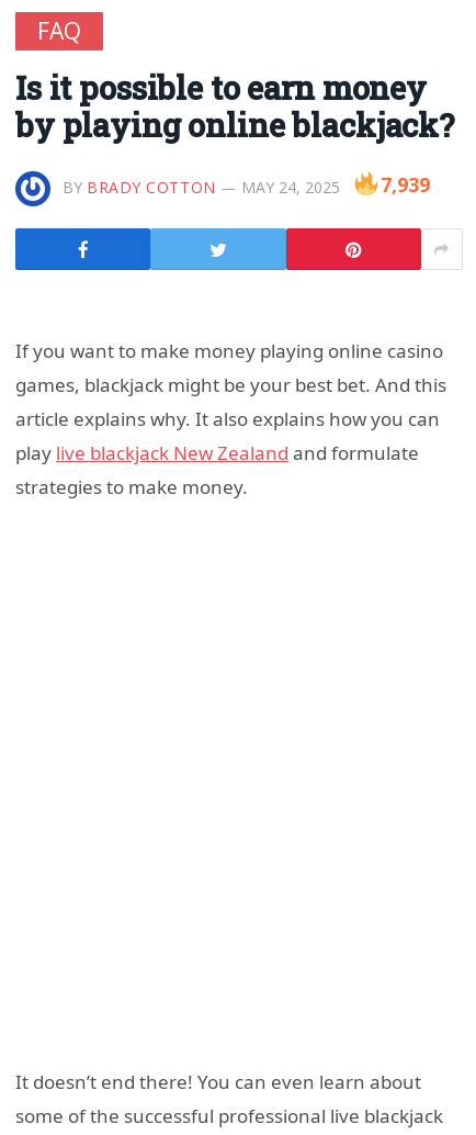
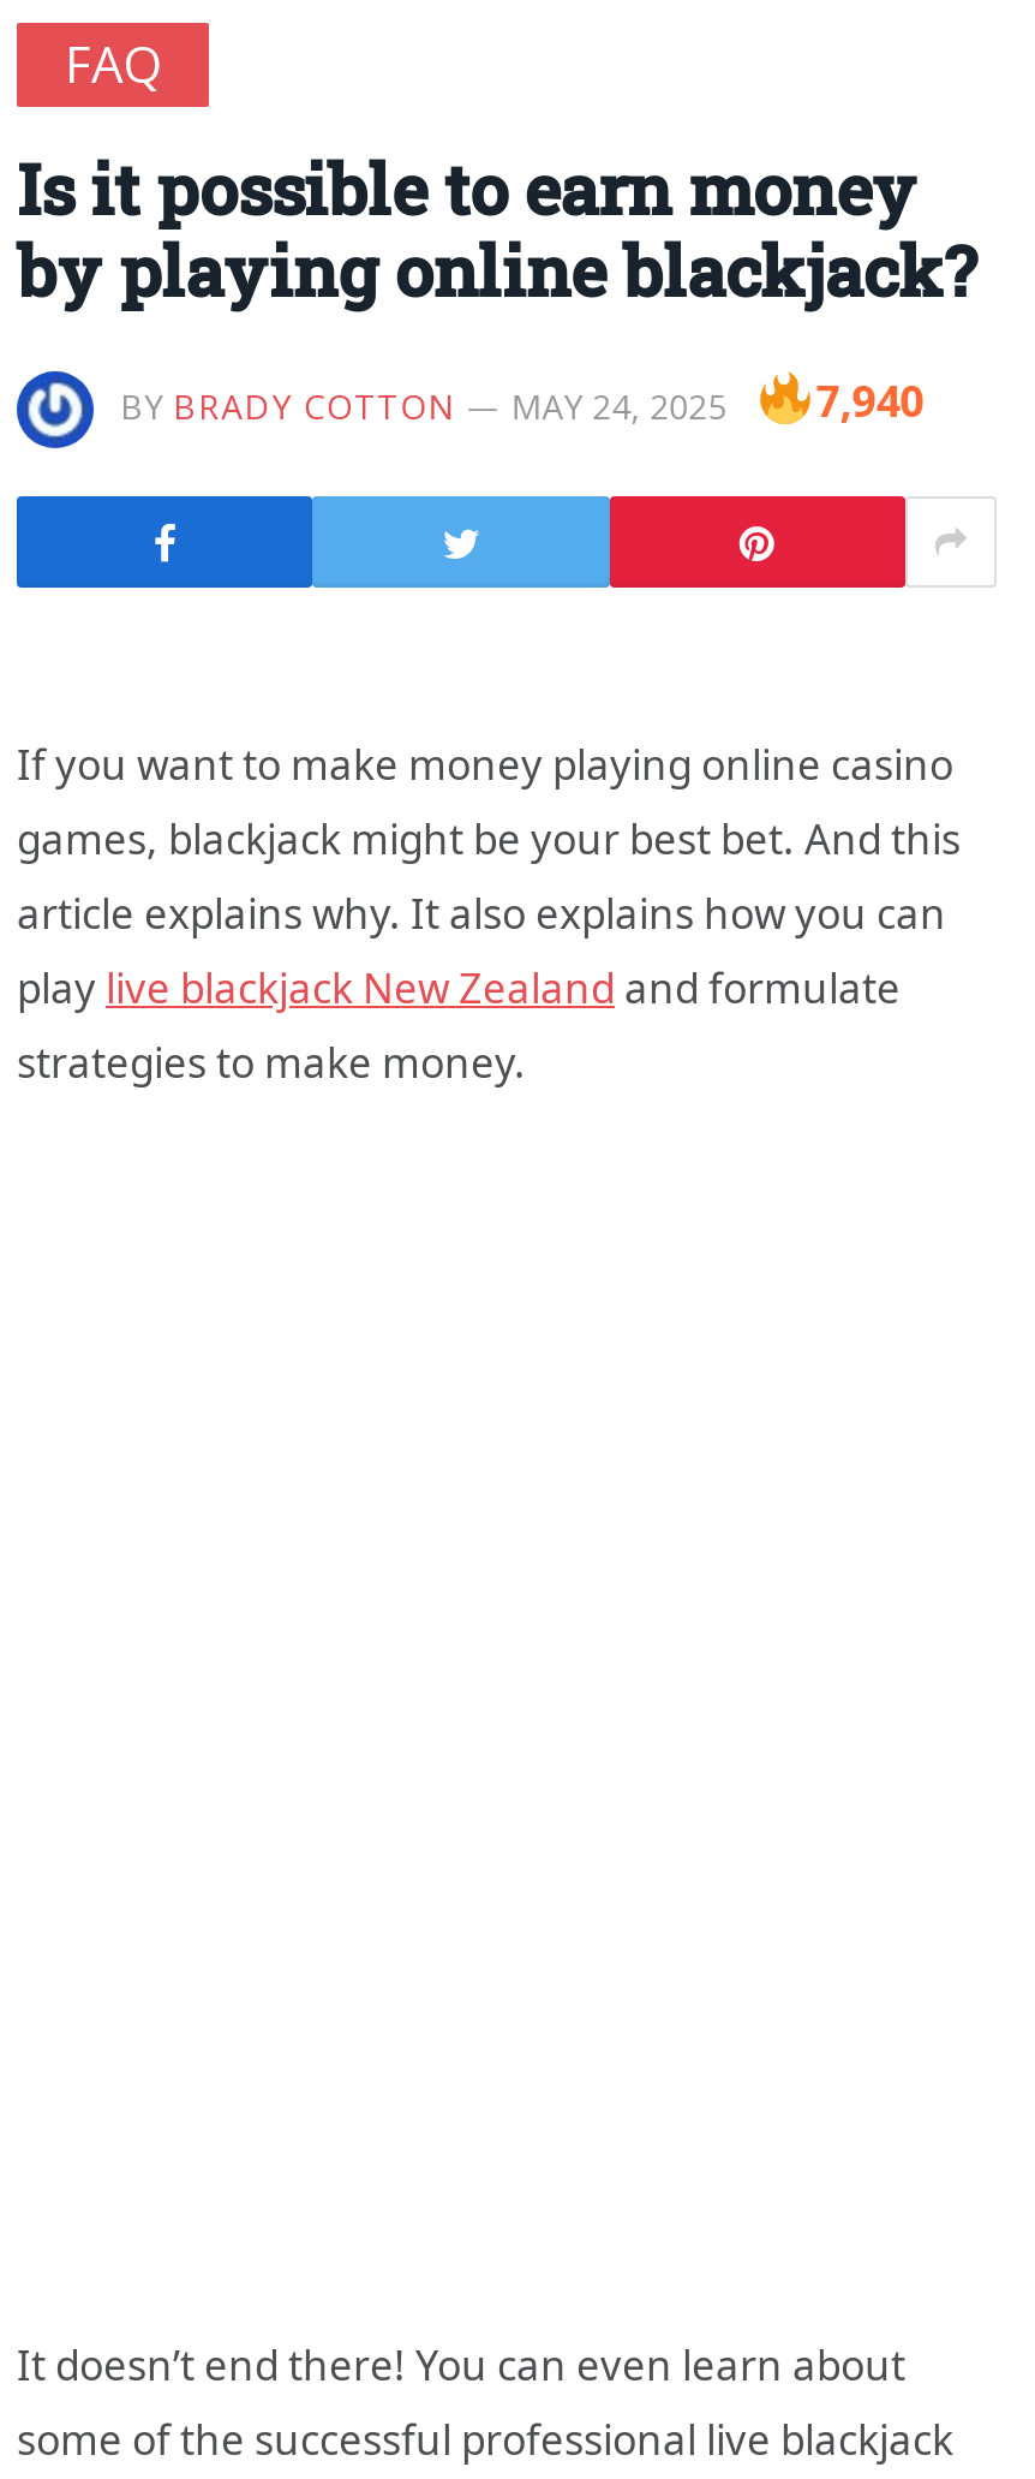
- BY BRADY COTTON MAY 24, 2025 7,939
+ BY BRADY COTTON MAY 24, 2025 7,940
